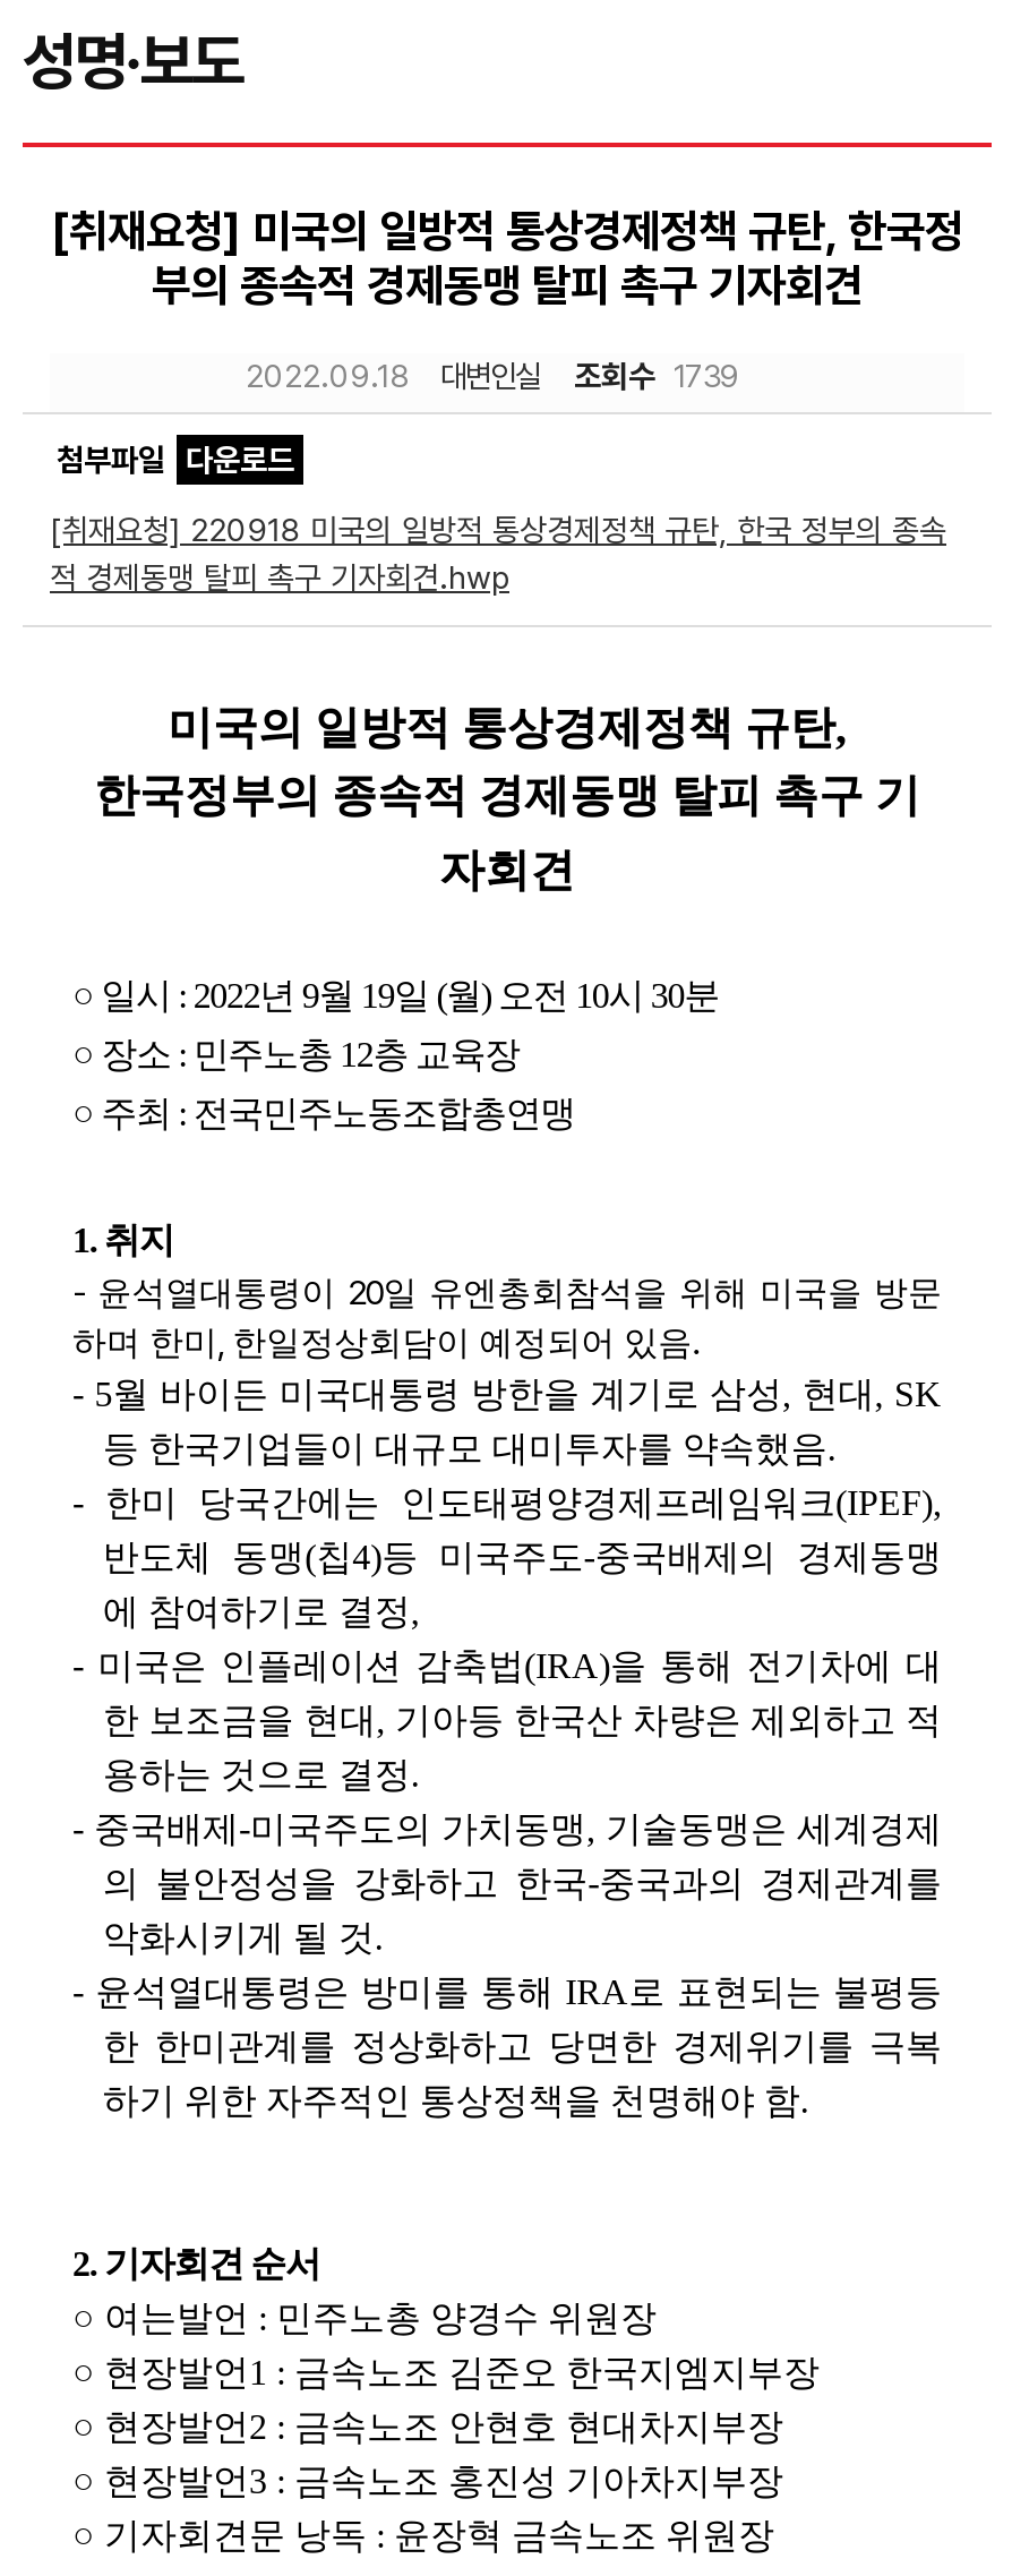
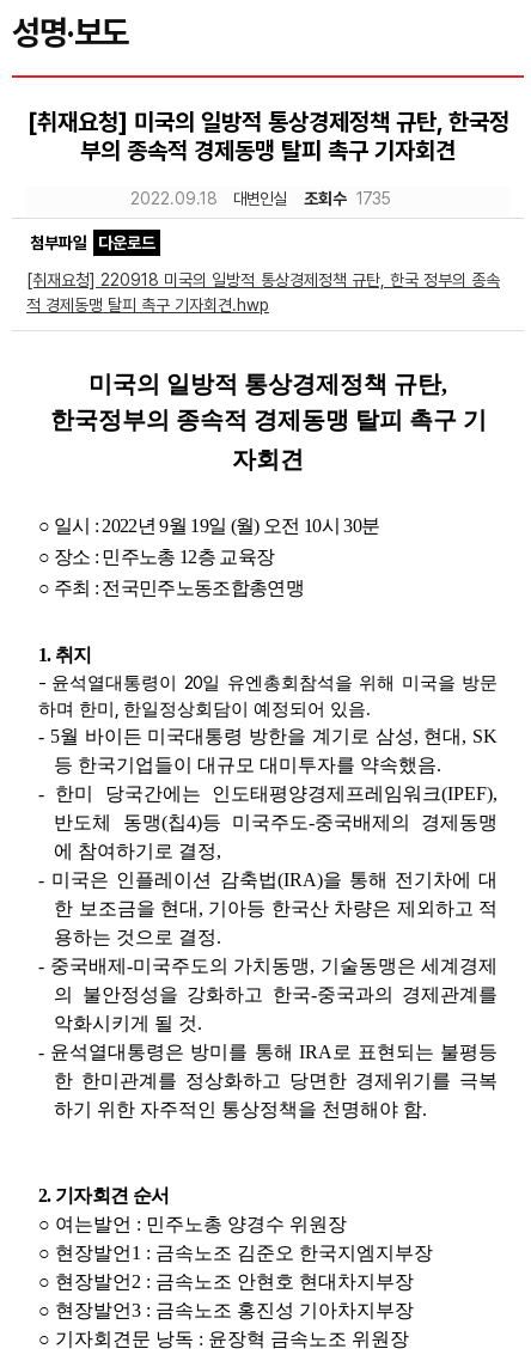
- 2022.09.18 대변인실 조회수 1739
+ 2022.09.18 대변인실 조회수 1735
